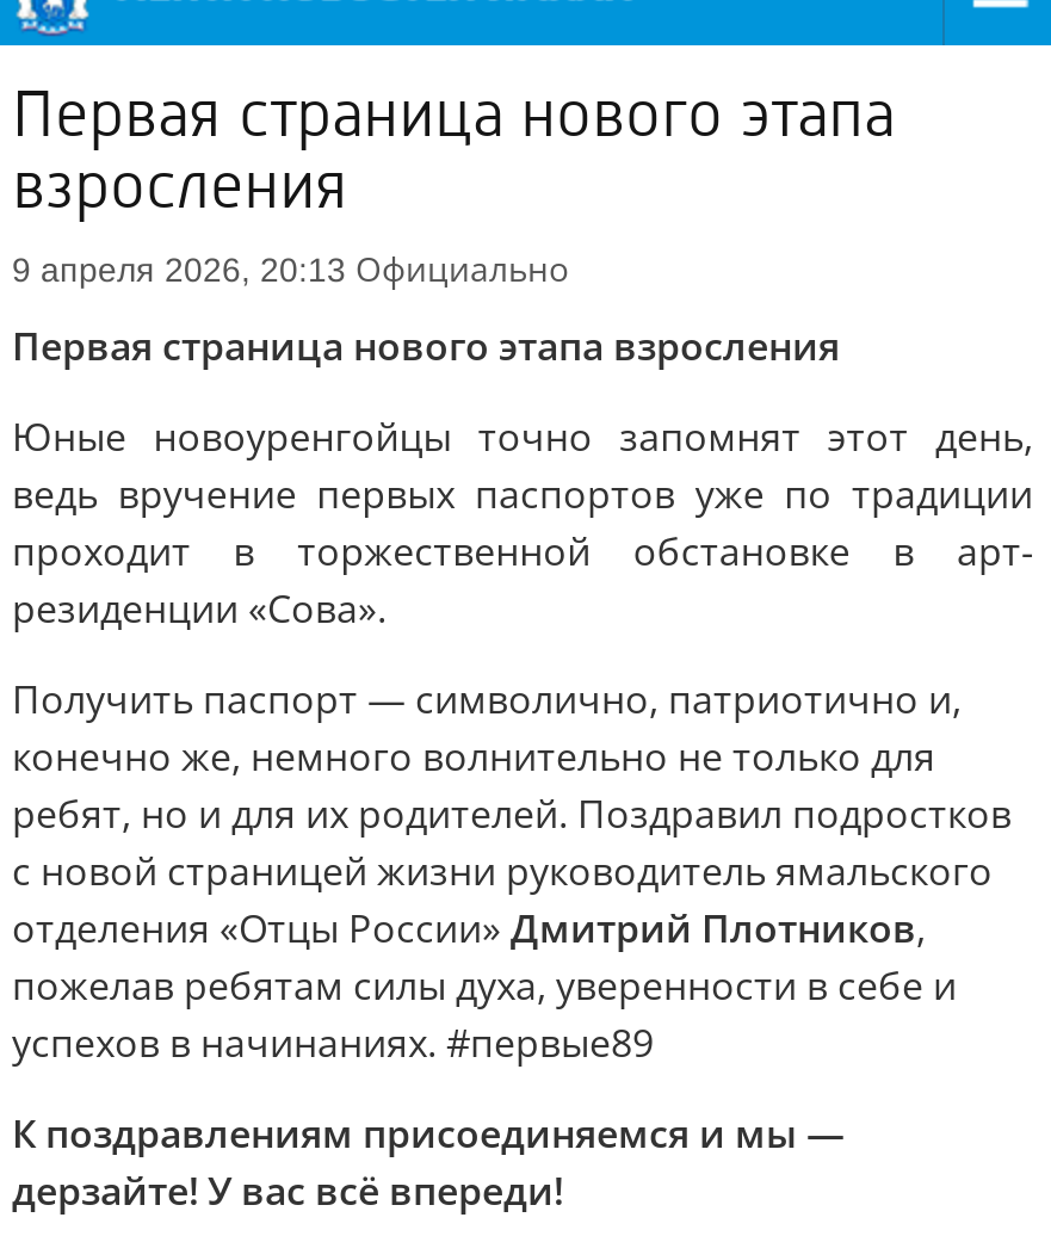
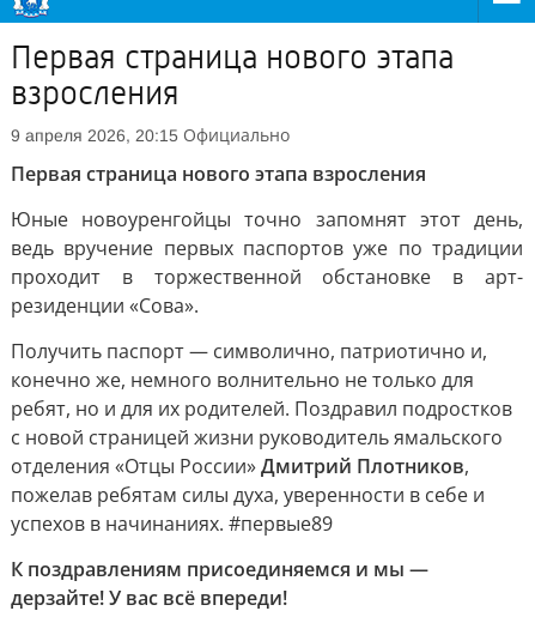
- 9 апреля 2026, 20:13 Официально
+ 9 апреля 2026, 20:15 Официально
